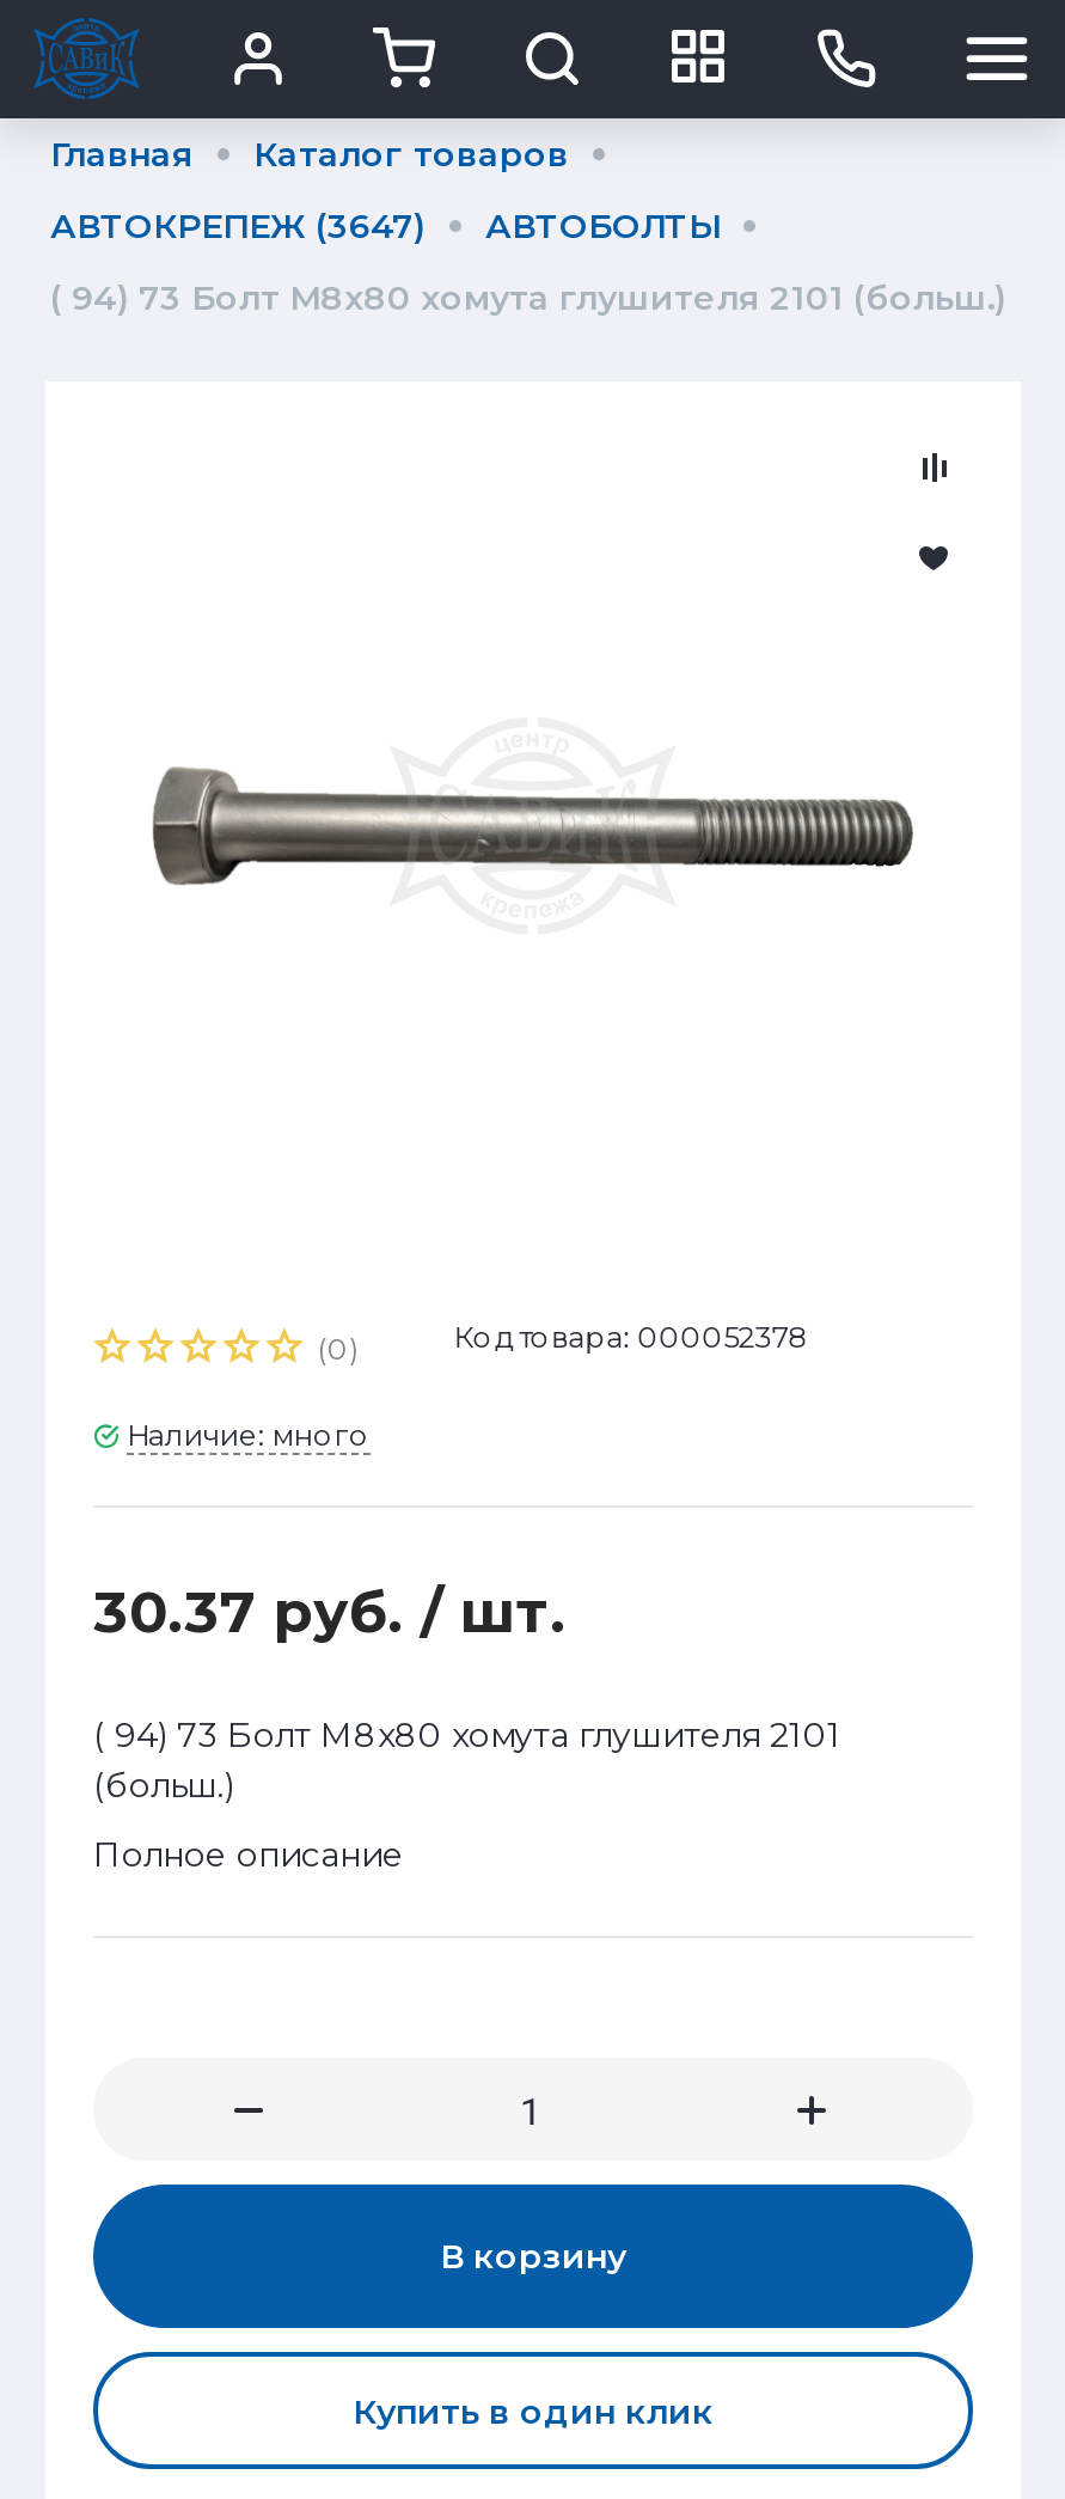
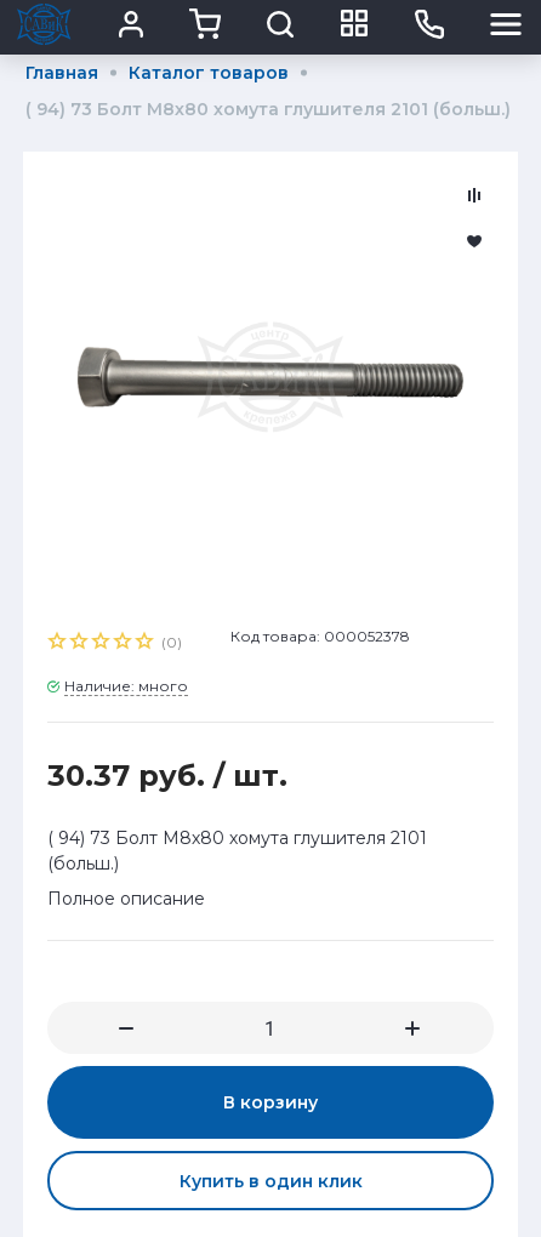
- АВТОКРЕПЕЖ (3647)
- АВТОБОЛТЫ
